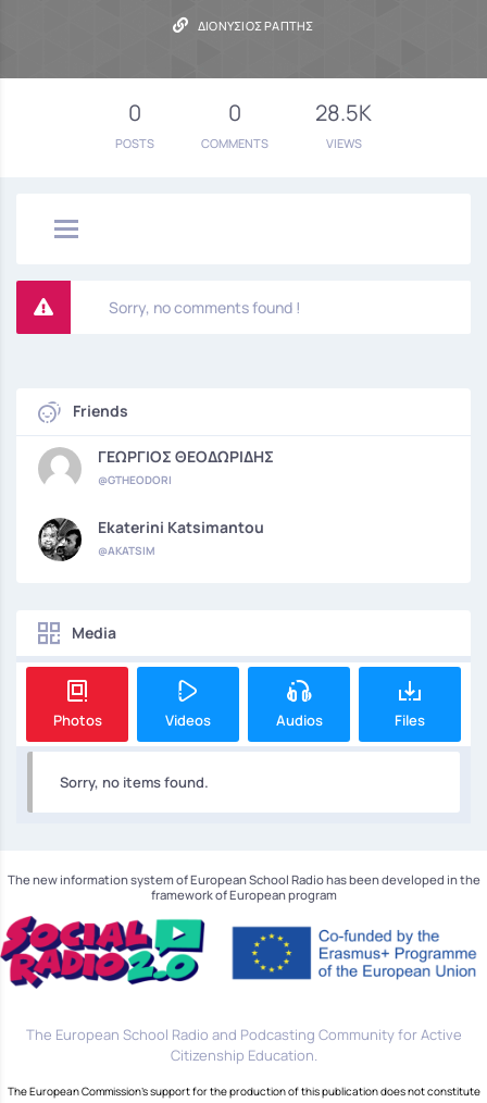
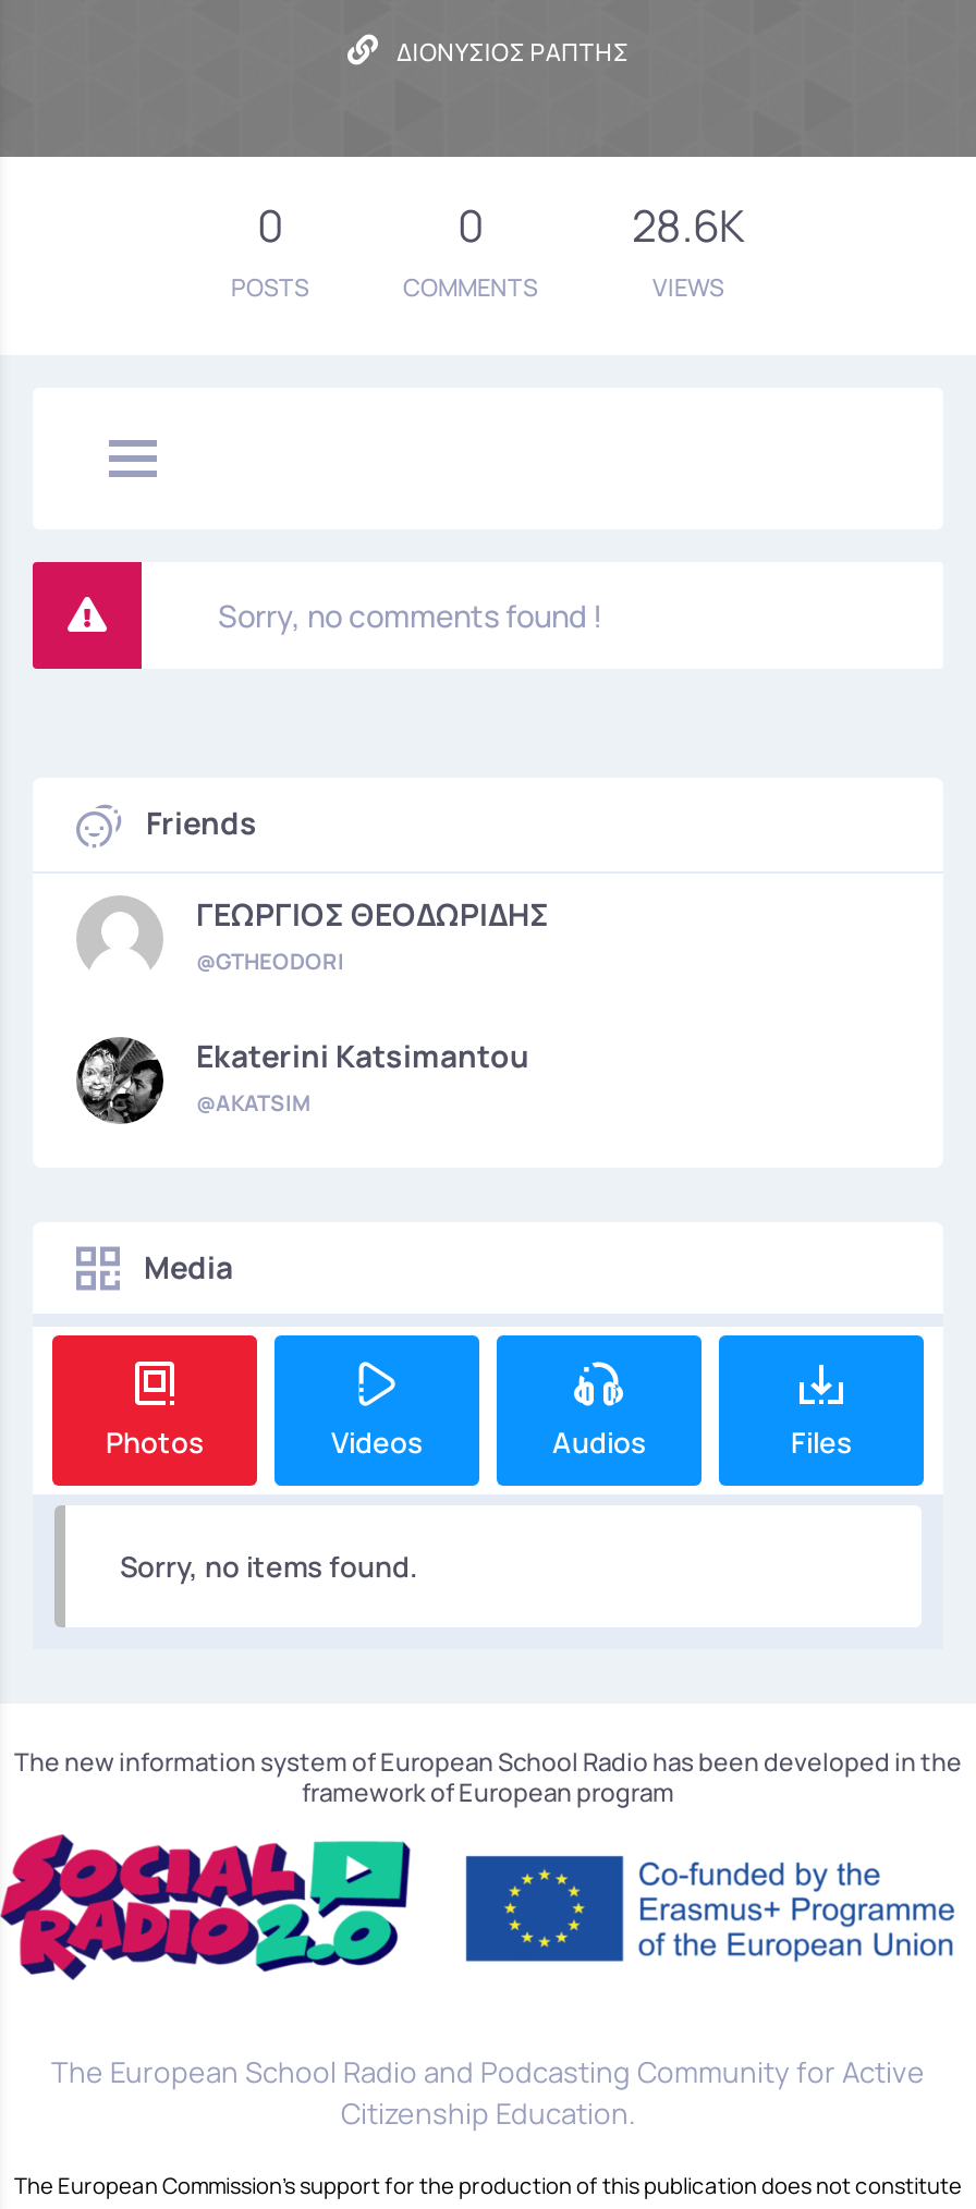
- 28.5K
+ 28.6K
